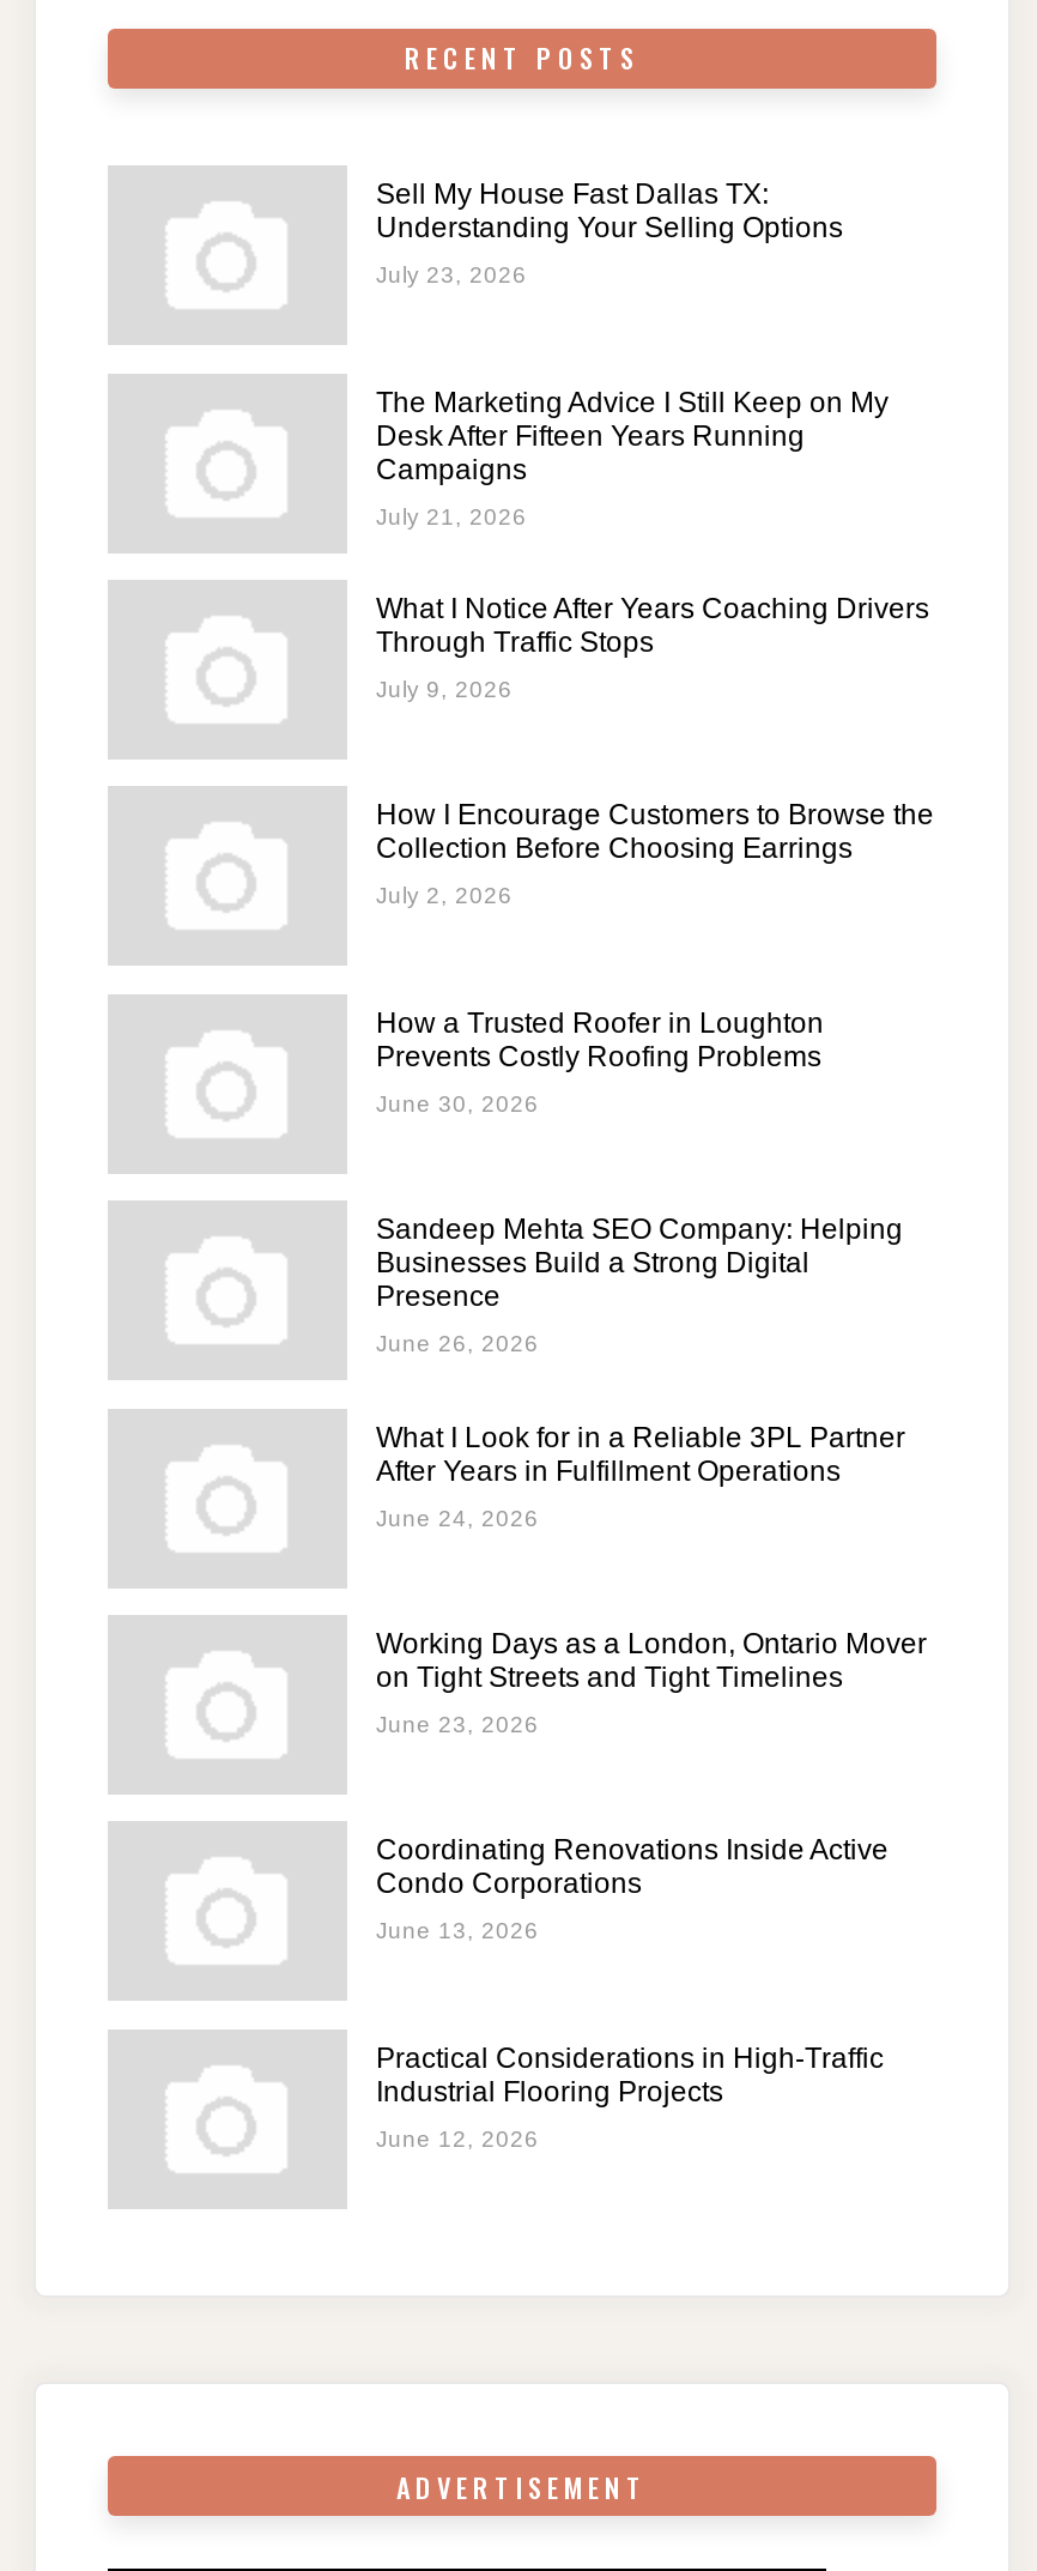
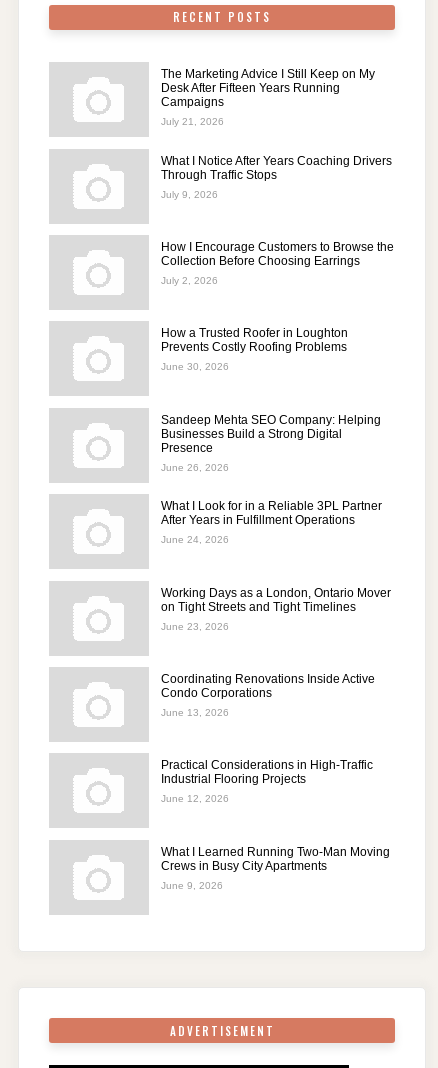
- Sell My House Fast Dallas TX:
- Understanding Your Selling Options
- July 23, 2026

moved up: The Marketing Advice I Still Keep on My | Desk After Fifteen Years Running | Campaigns | ... | Industrial Flooring Projects | June 12, 2026

+ What I Learned Running Two-Man Moving
+ Crews in Busy City Apartments
+ June 9, 2026
